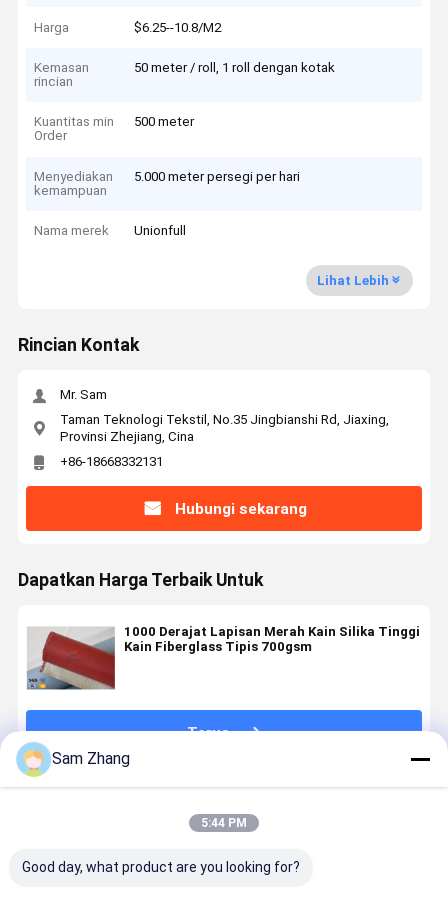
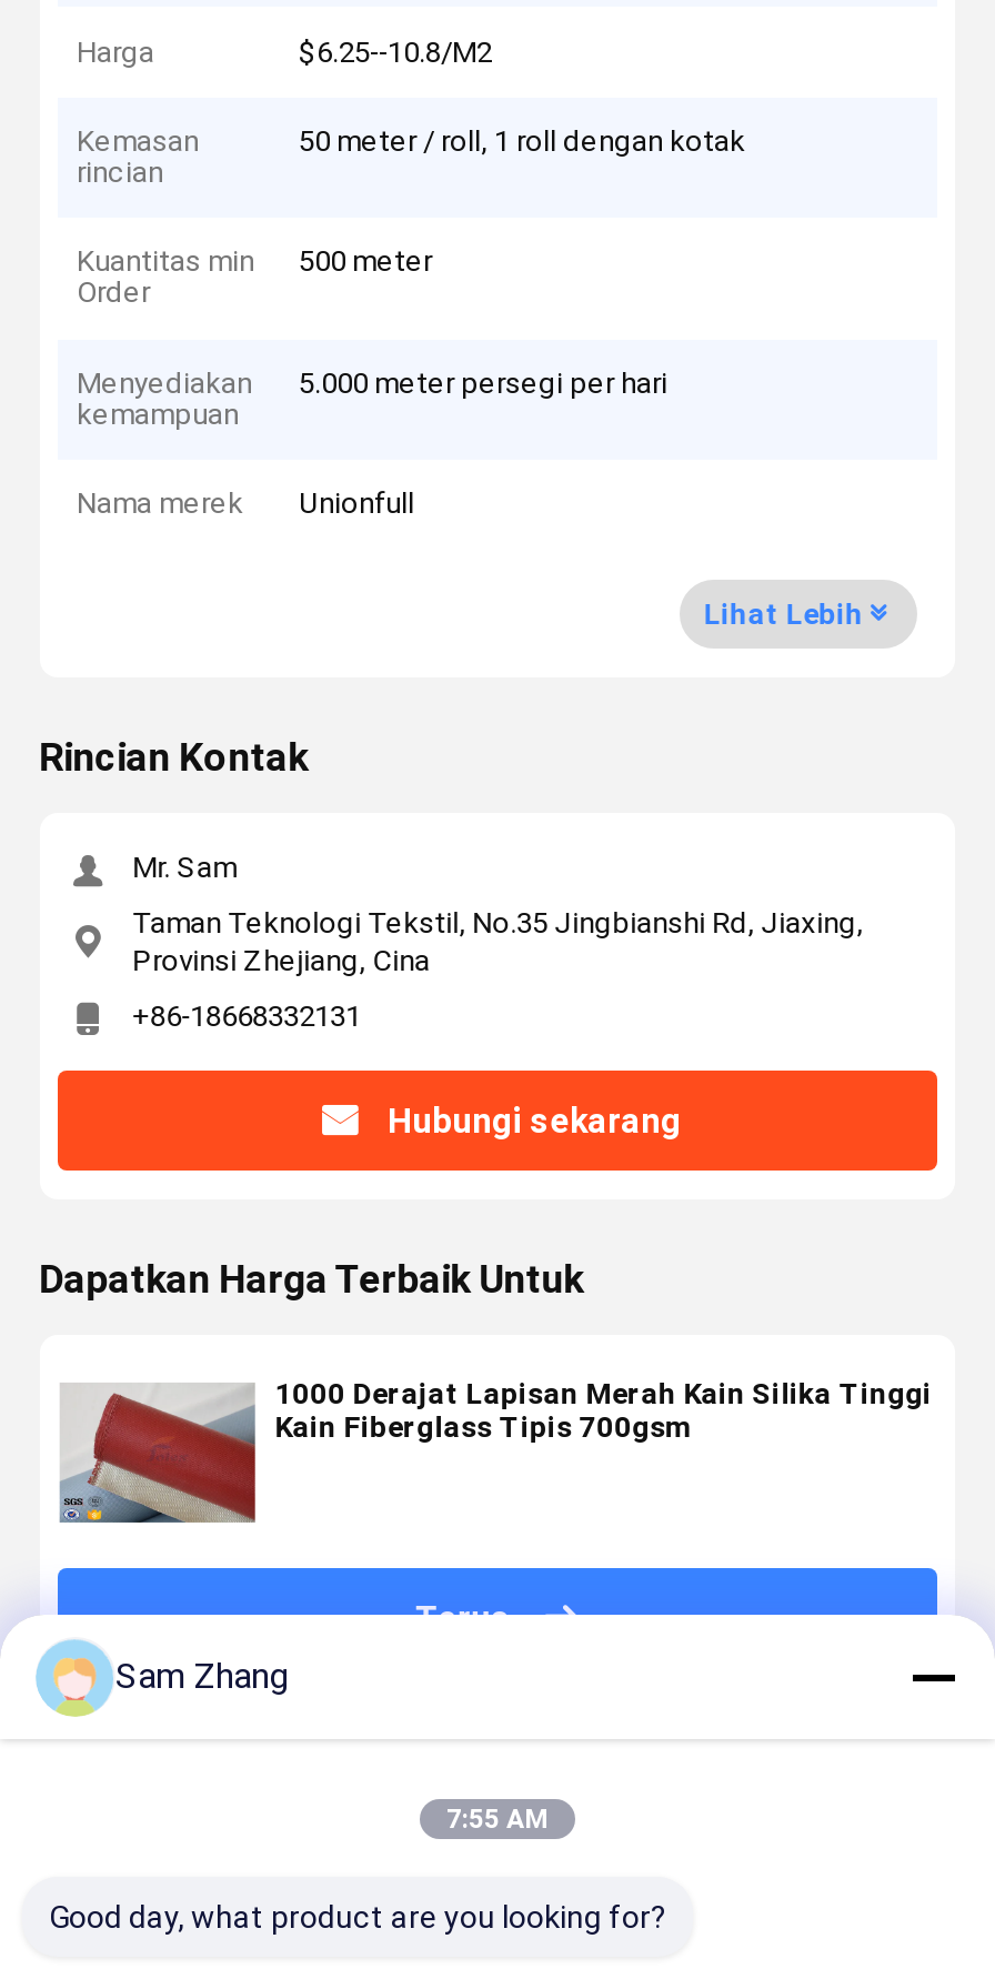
- 5:44 PM
+ 7:55 AM
